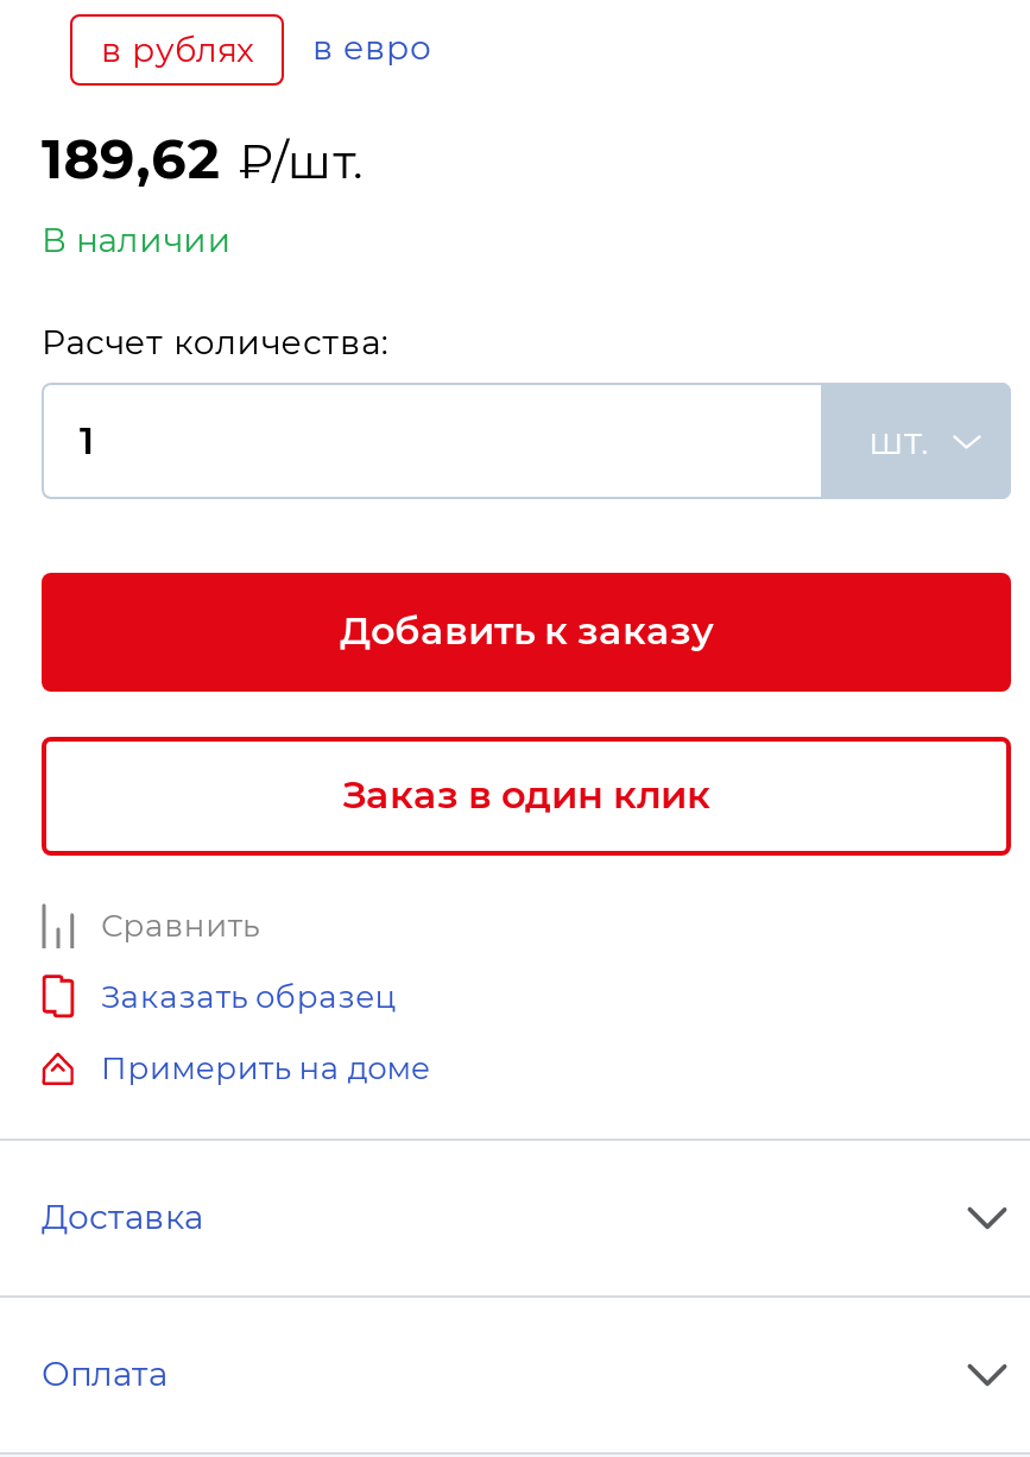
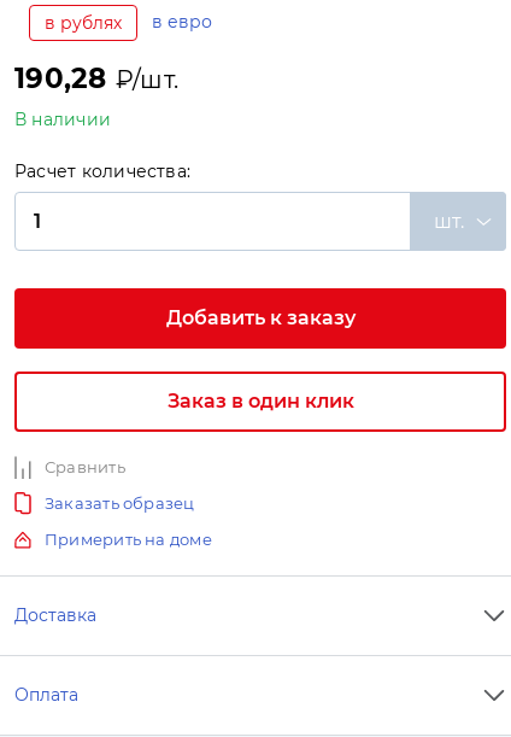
- 189,62 ₽/шт.
+ 190,28 ₽/шт.
